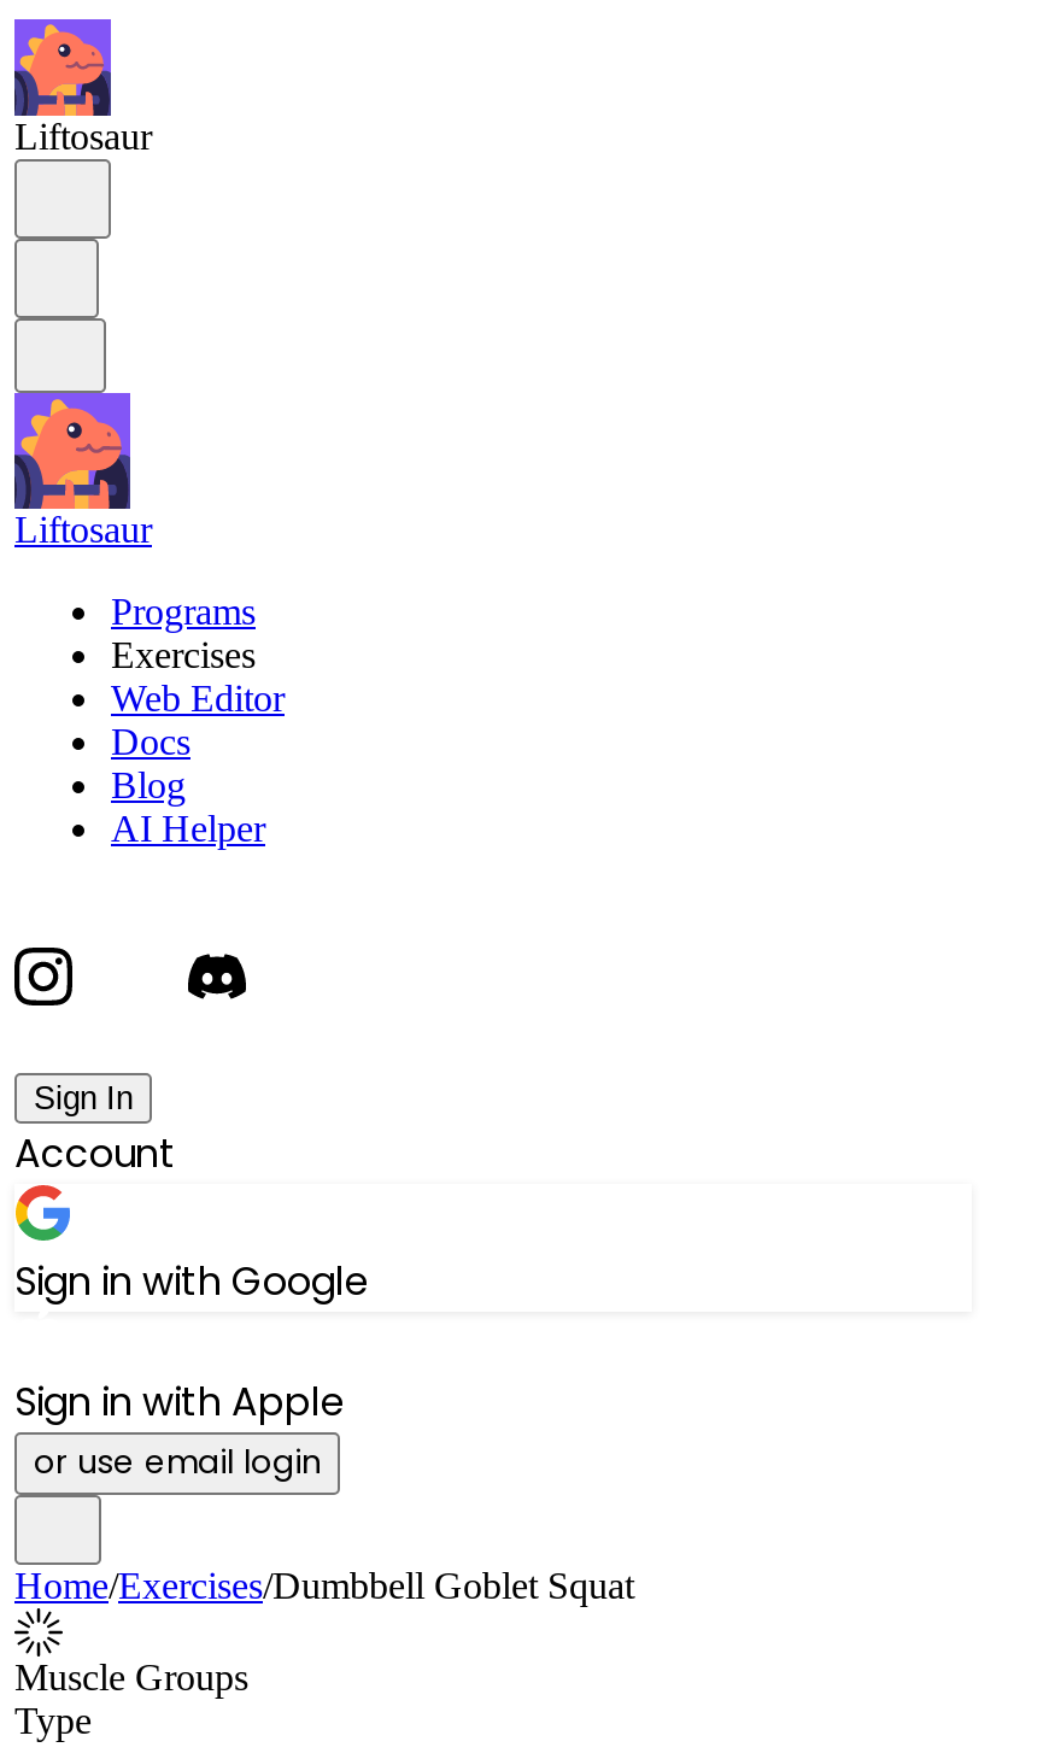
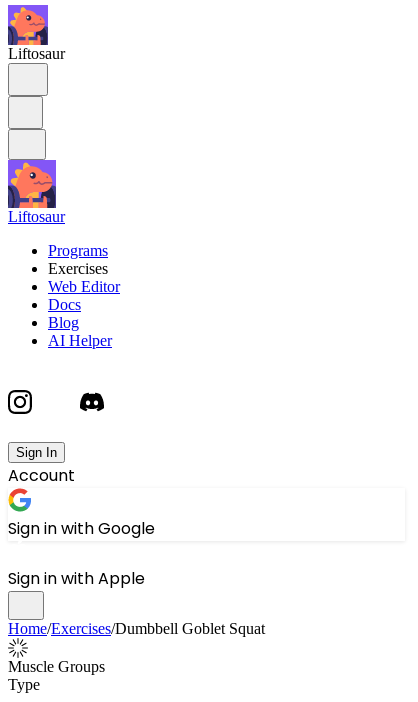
- or use email login
